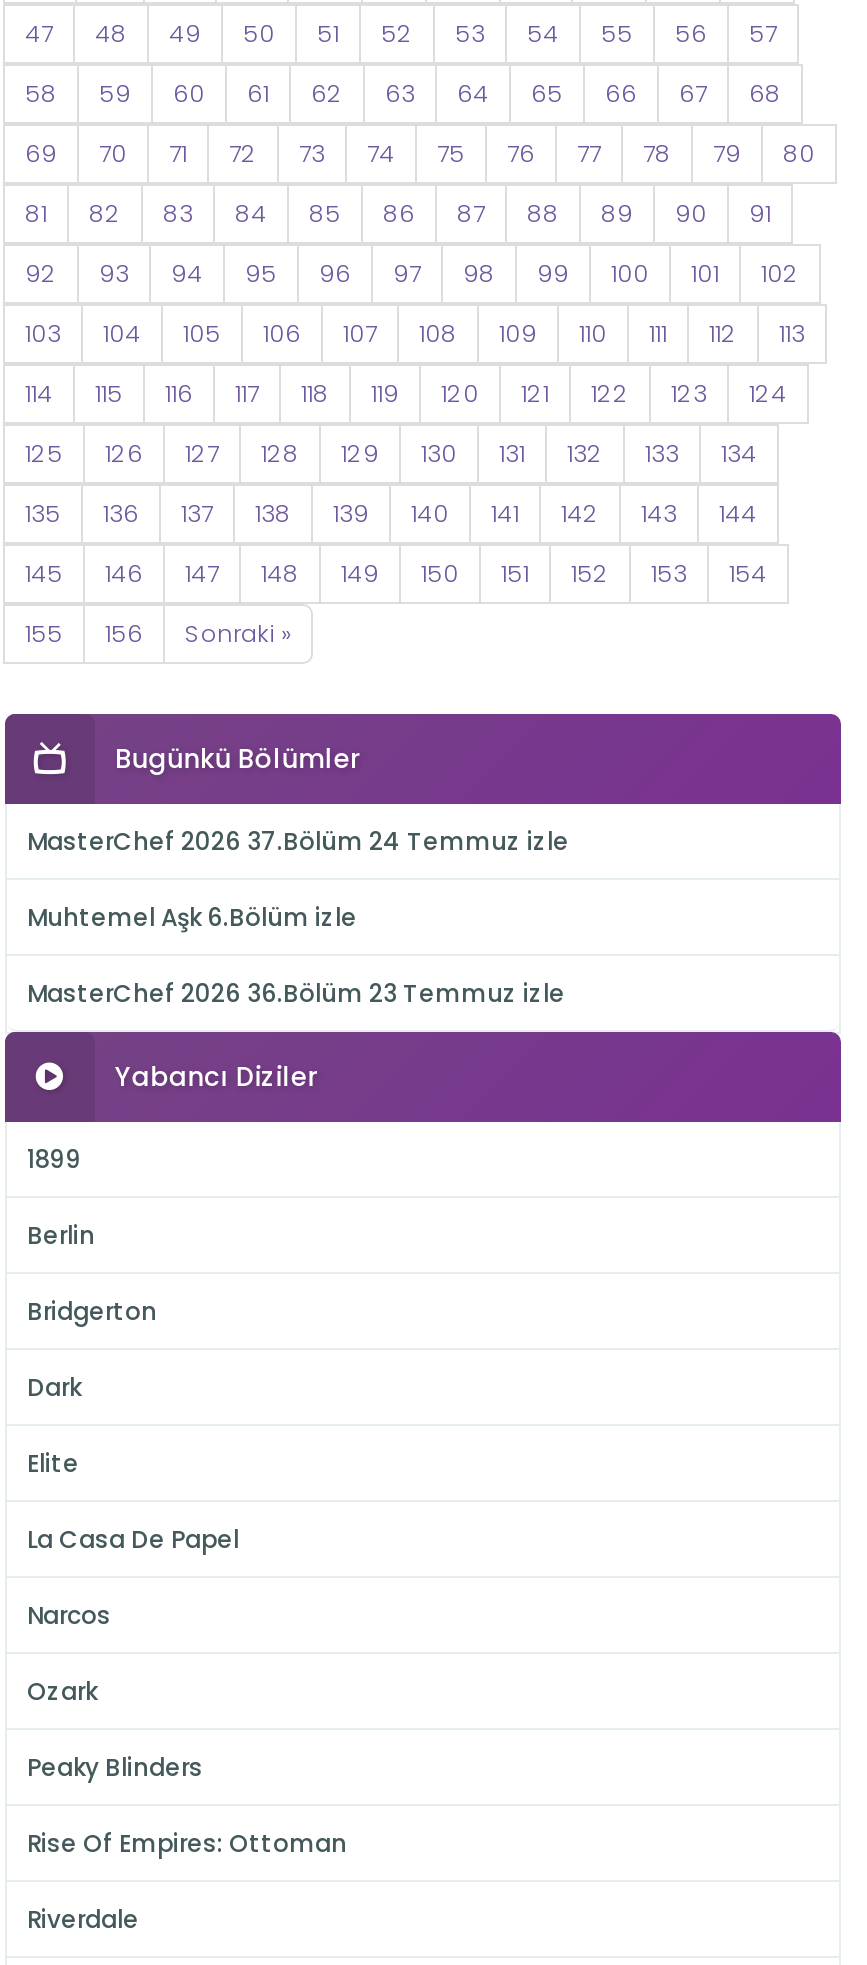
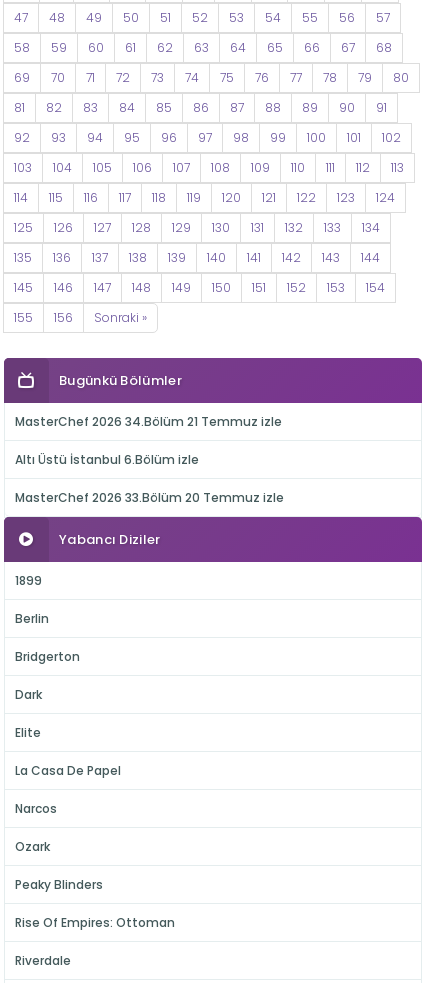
- MasterChef 2026 37.Bölüm 24 Temmuz izle
+ MasterChef 2026 34.Bölüm 21 Temmuz izle

- Muhtemel Aşk 6.Bölüm izle
+ Altı Üstü İstanbul 6.Bölüm izle

- MasterChef 2026 36.Bölüm 23 Temmuz izle
+ MasterChef 2026 33.Bölüm 20 Temmuz izle
